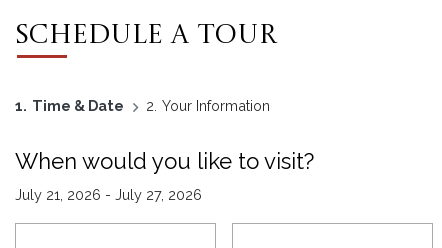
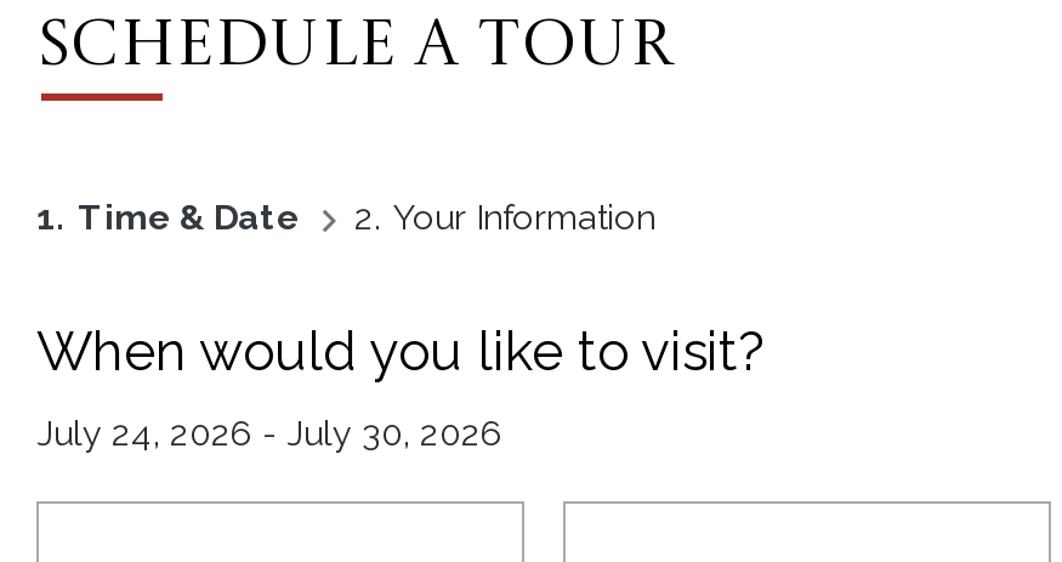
- July 21, 2026 - July 27, 2026
+ July 24, 2026 - July 30, 2026
